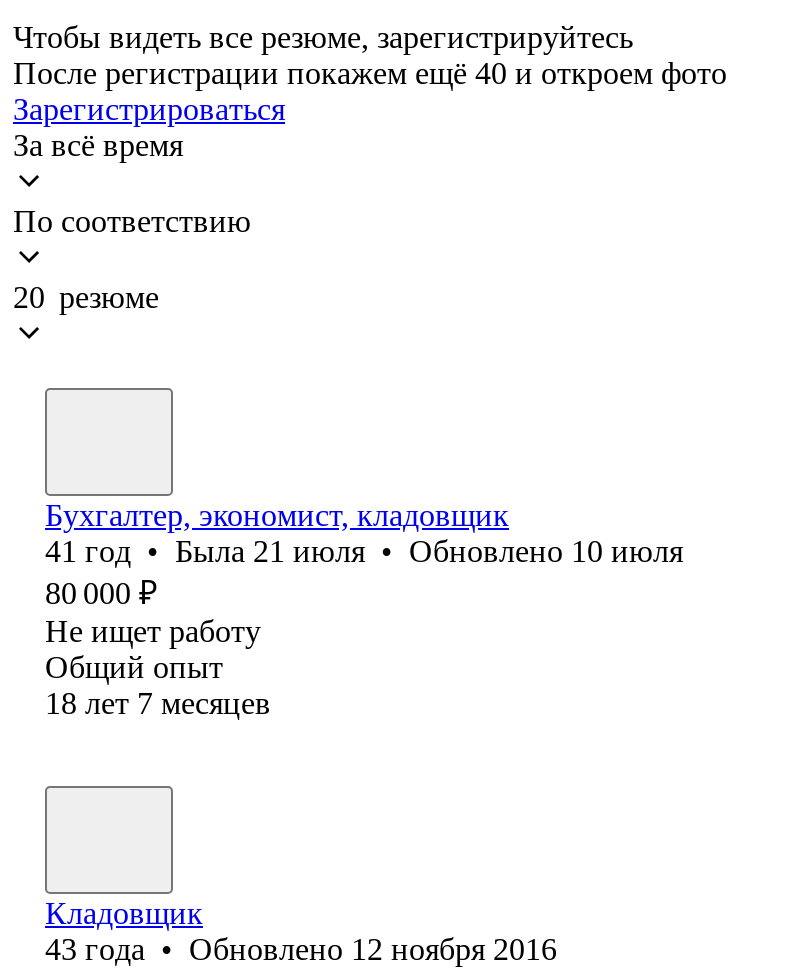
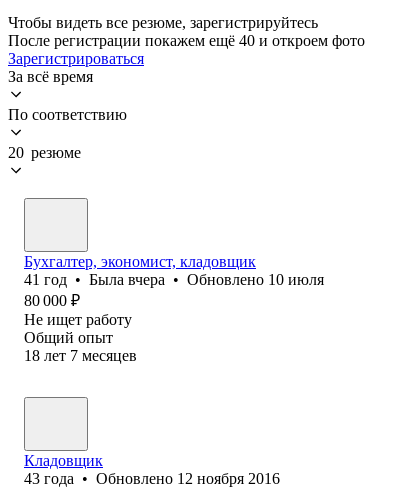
- 41 год • Была 21 июля • Обновлено 10 июля
+ 41 год • Была вчера • Обновлено 10 июля
